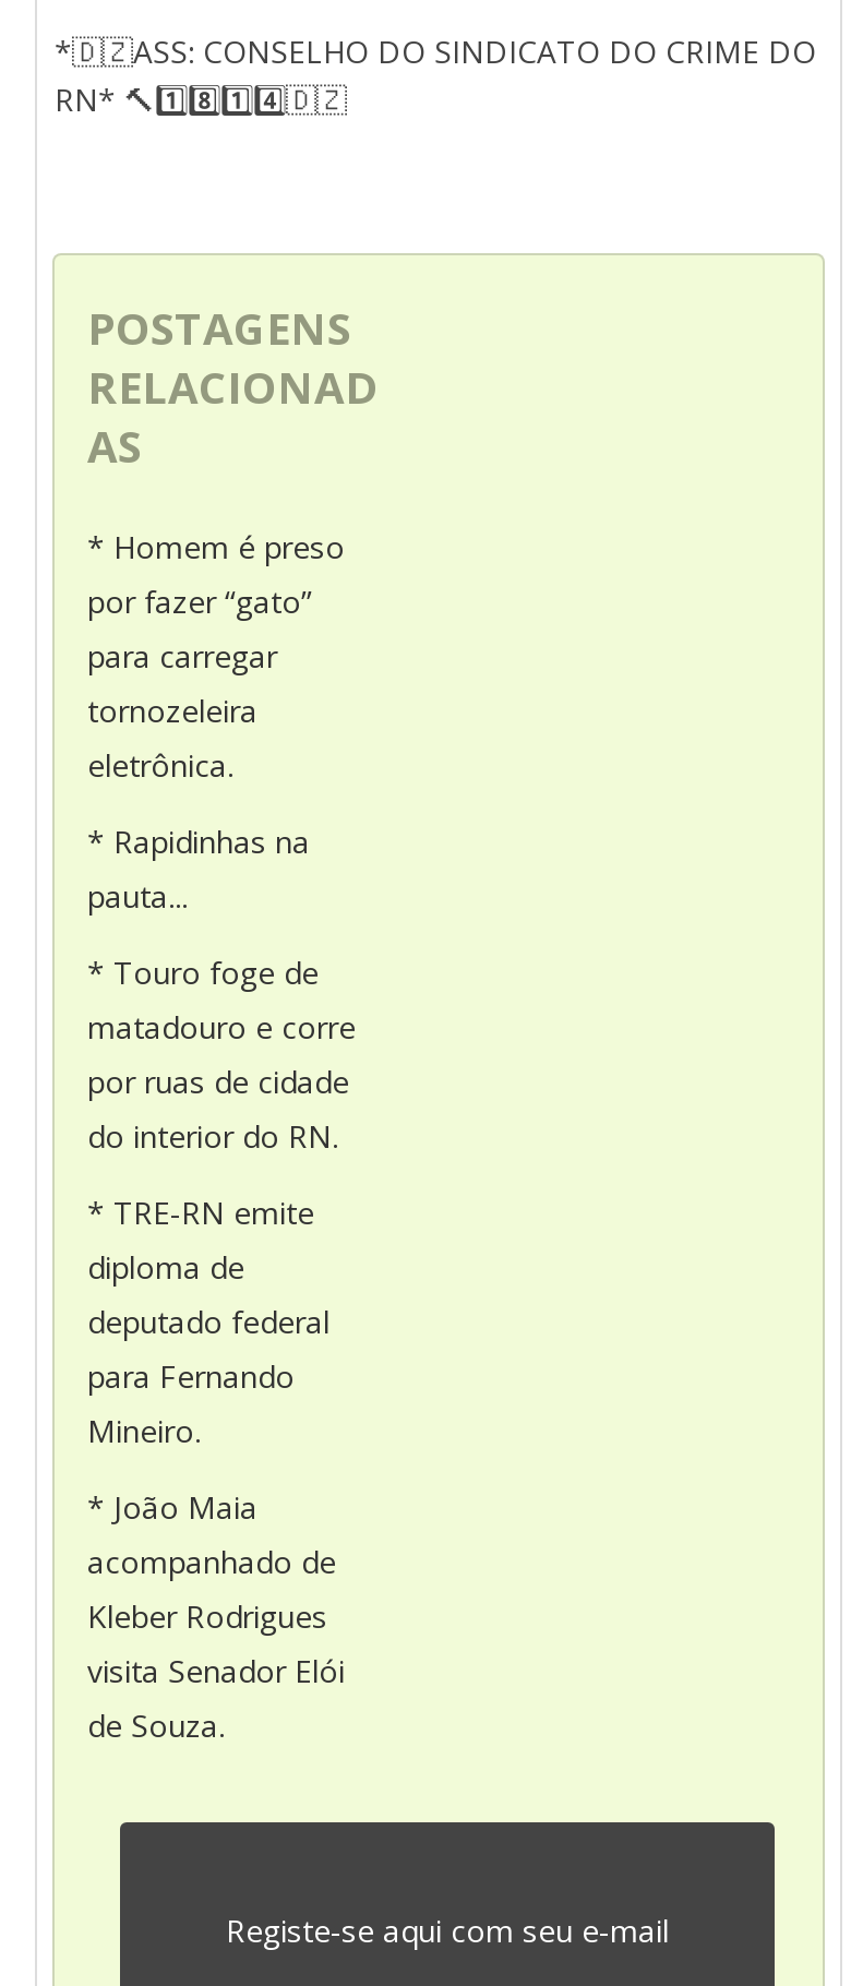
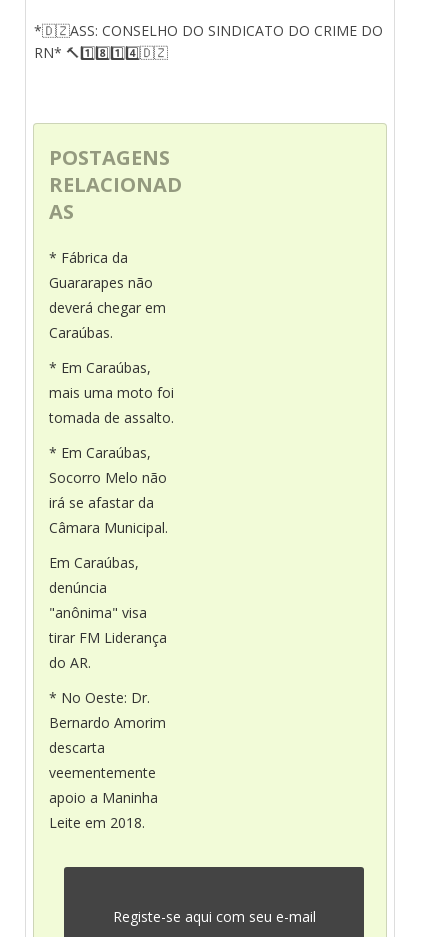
- * Homem é preso
- por fazer “gato”
- para carregar
- tornozeleira
- eletrônica.
+ * Fábrica da
+ Guararapes não
+ deverá chegar em
+ Caraúbas.

- * Rapidinhas na
- pauta...
+ * Em Caraúbas,
+ mais uma moto foi
+ tomada de assalto.

- * Touro foge de
- matadouro e corre
- por ruas de cidade
- do interior do RN.
+ * Em Caraúbas,
+ Socorro Melo não
+ irá se afastar da
+ Câmara Municipal.

- * TRE-RN emite
- diploma de
- deputado federal
- para Fernando
- Mineiro.
+ Em Caraúbas,
+ denúncia
+ "anônima" visa
+ tirar FM Liderança
+ do AR.

- * João Maia
- acompanhado de
- Kleber Rodrigues
- visita Senador Elói
- de Souza.
+ * No Oeste: Dr.
+ Bernardo Amorim
+ descarta
+ veementemente
+ apoio a Maninha
+ Leite em 2018.
